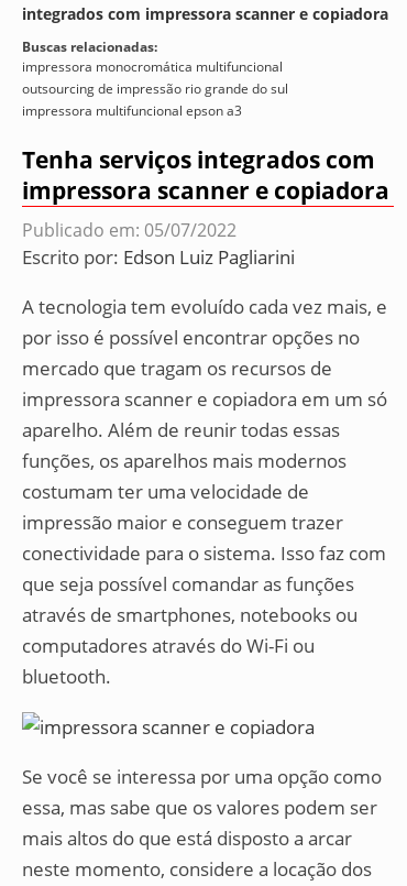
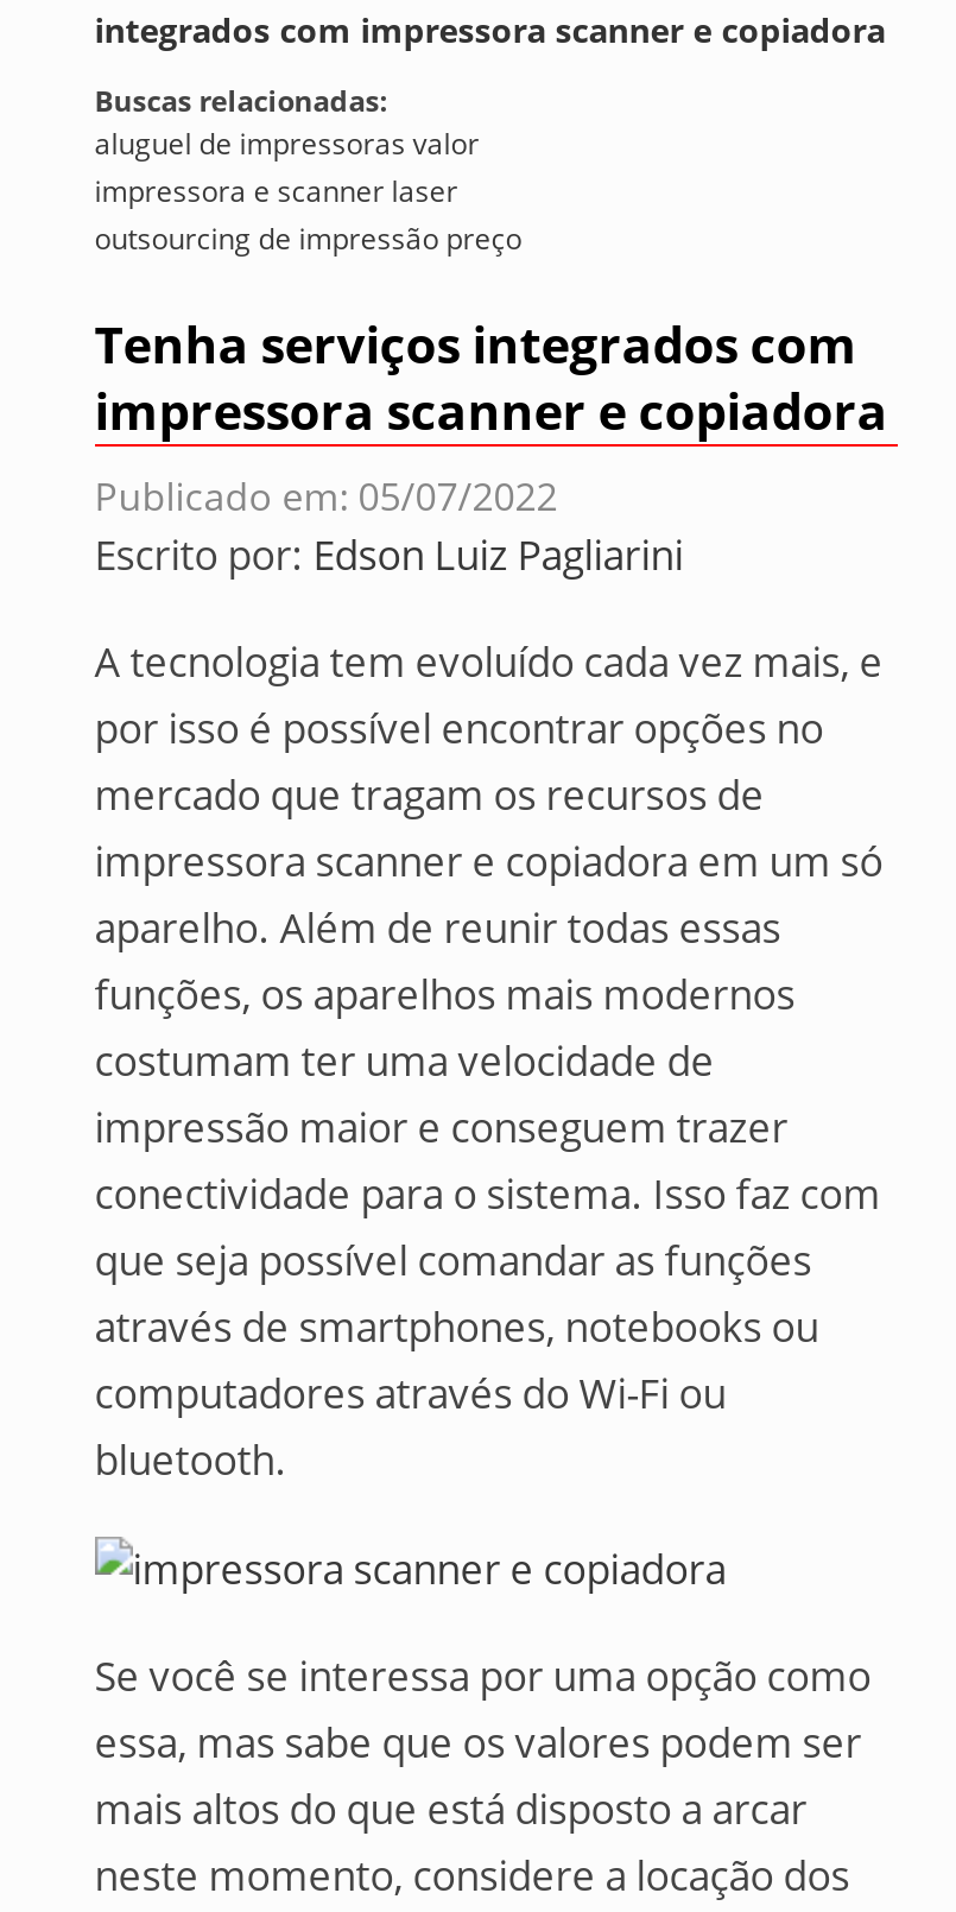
- impressora monocromática multifuncional
- outsourcing de impressão rio grande do sul
- impressora multifuncional epson a3
+ aluguel de impressoras valor
+ impressora e scanner laser
+ outsourcing de impressão preço
